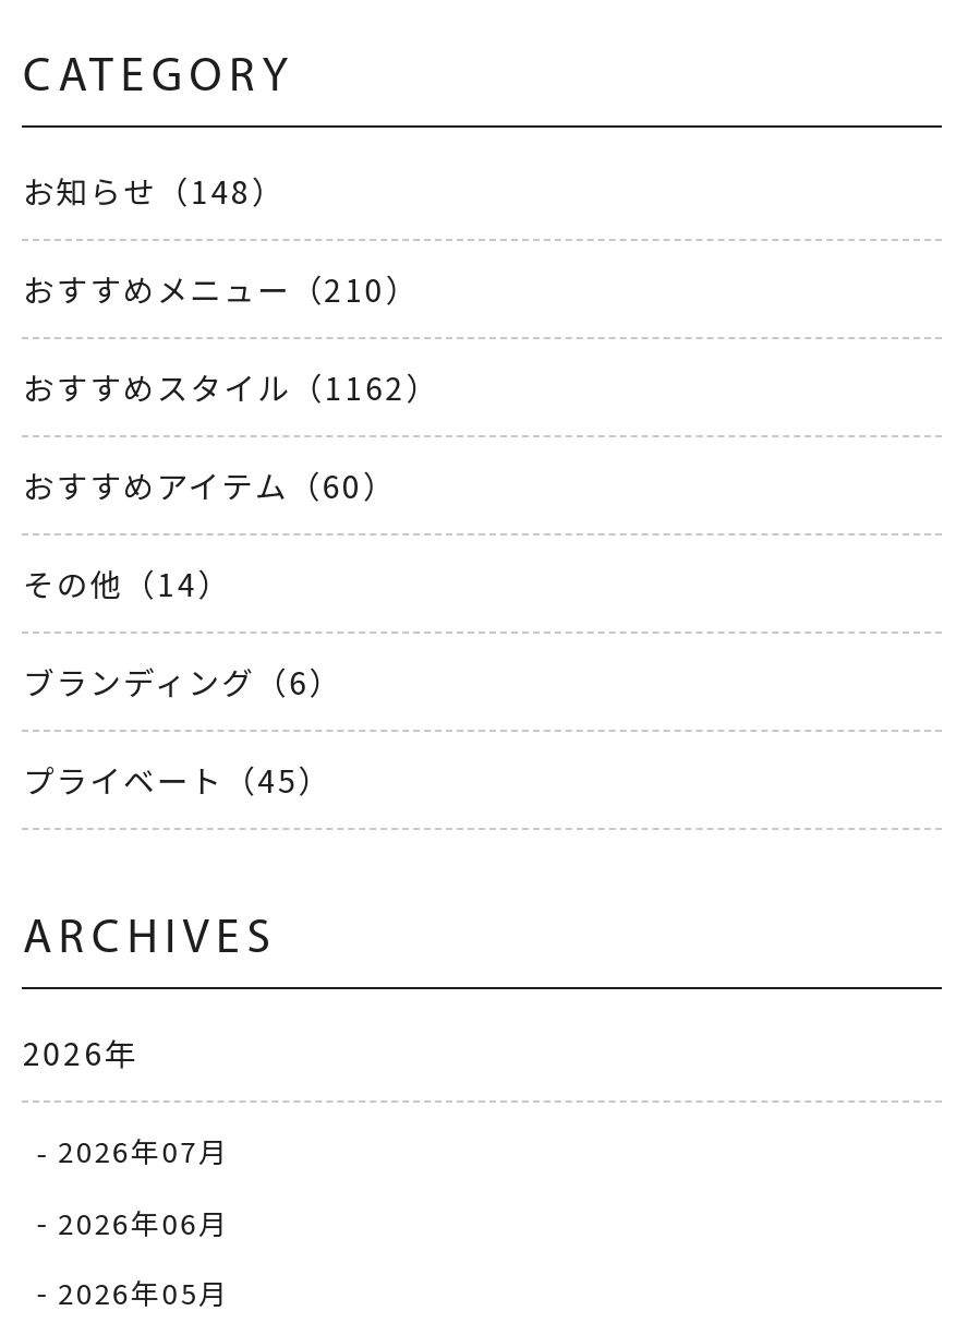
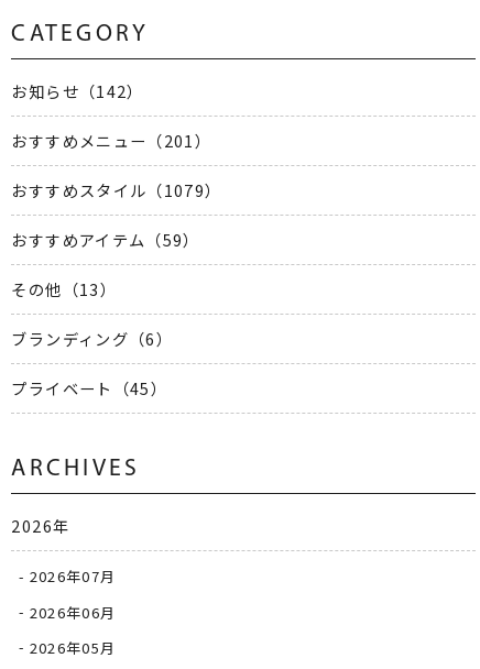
- お知らせ（148）
+ お知らせ（142）

- おすすめメニュー（210）
+ おすすめメニュー（201）

- おすすめスタイル（1162）
+ おすすめスタイル（1079）

- おすすめアイテム（60）
+ おすすめアイテム（59）

- その他（14）
+ その他（13）
